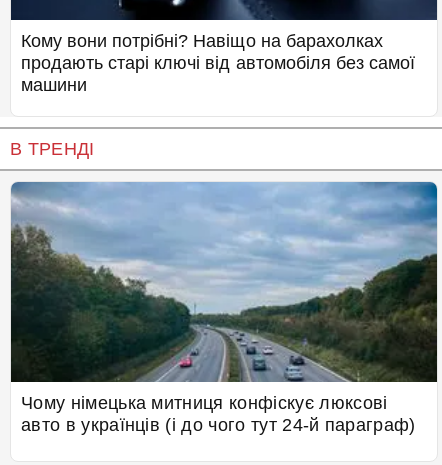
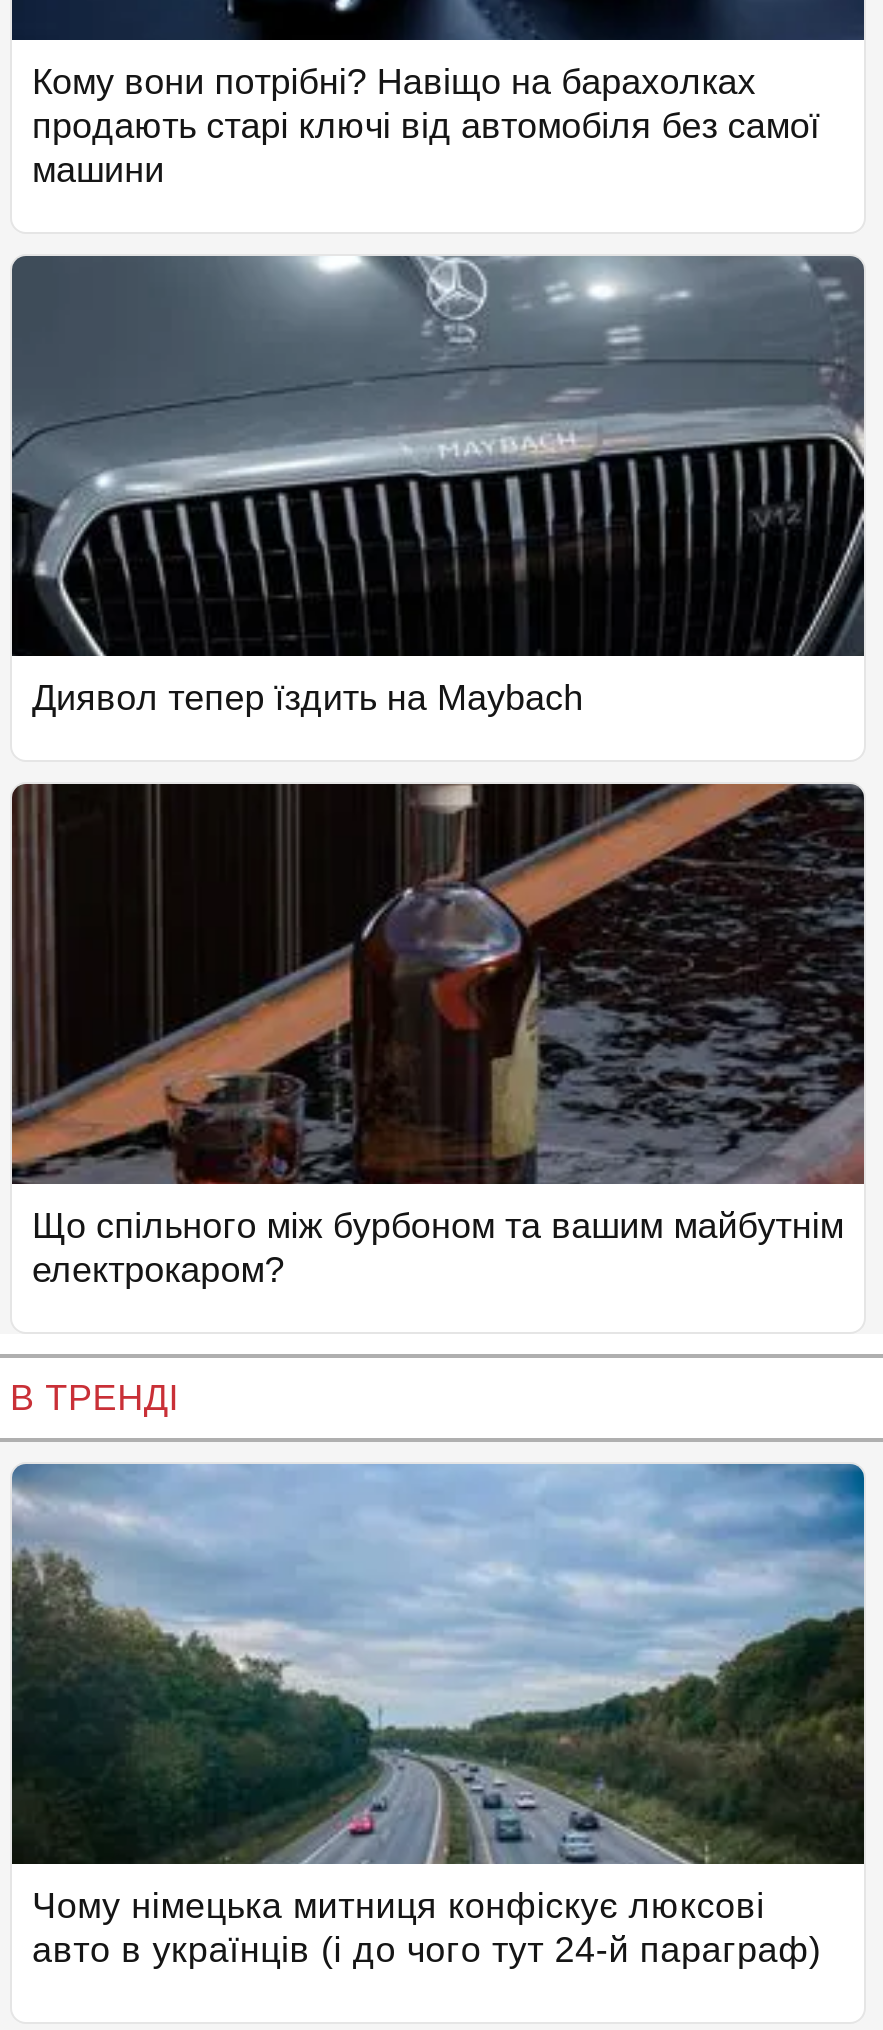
+ [image]
+ Що спільного між бурбоном та вашим майбутнім
+ електрокаром?

+ [image]
+ Диявол тепер їздить на Maybach
